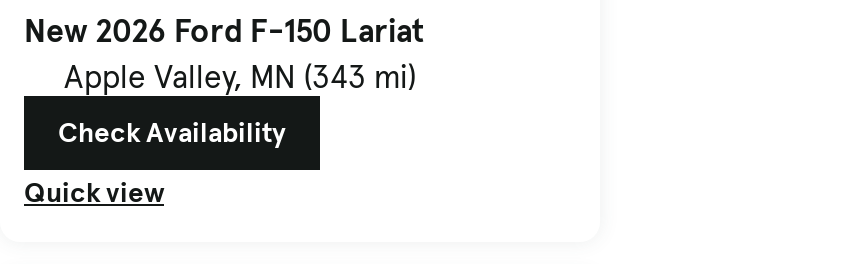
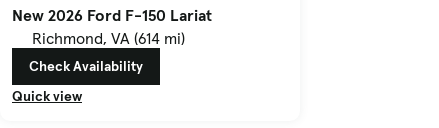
- Apple Valley, MN (343 mi)
+ Richmond, VA (614 mi)
